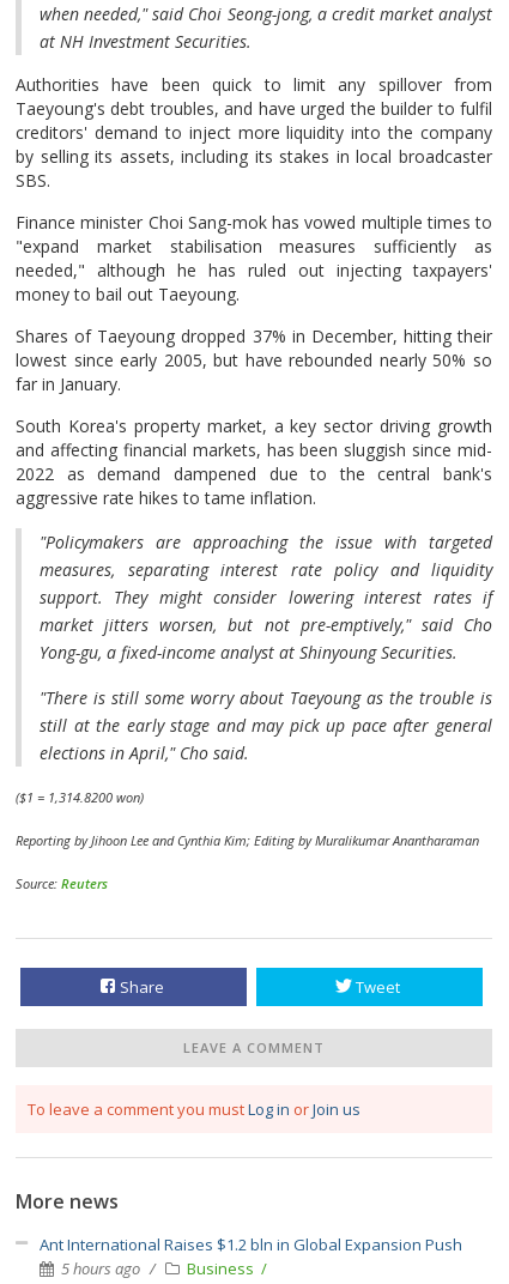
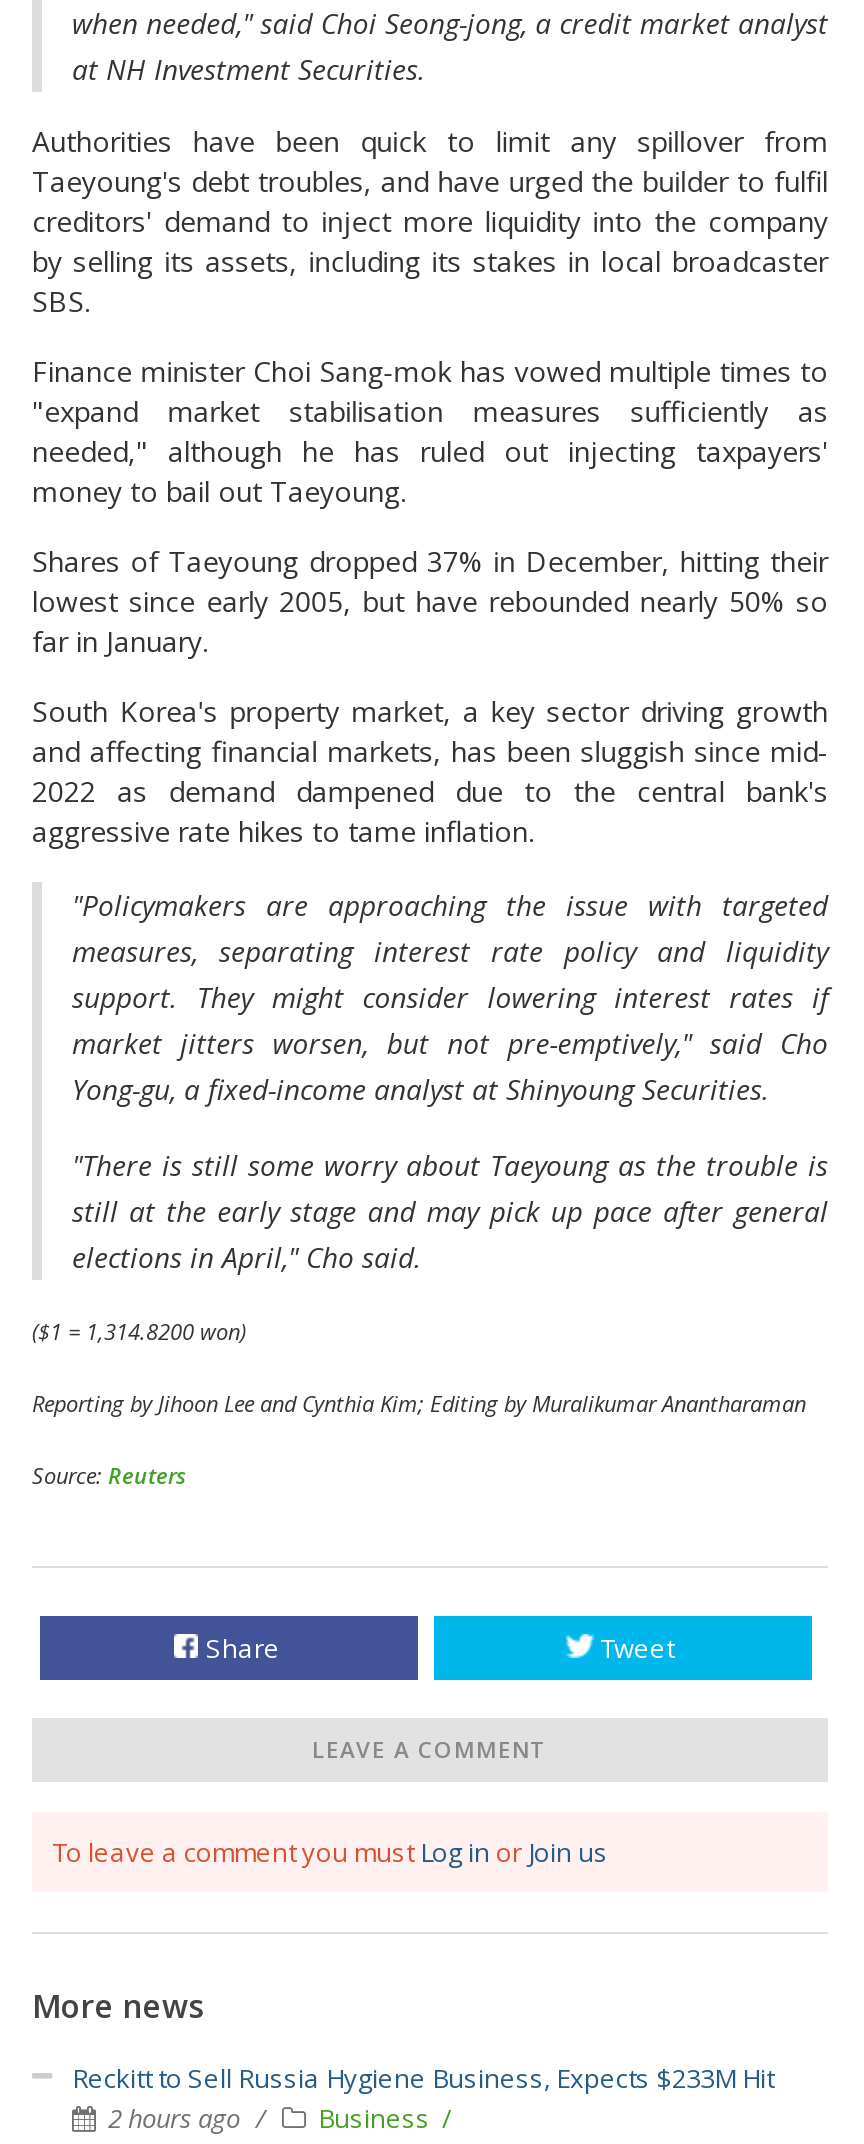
- Ant International Raises $1.2 bln in Global Expansion Push
- 5 hours ago
+ Reckitt to Sell Russia Hygiene Business, Expects $233M Hit
+ 2 hours ago
